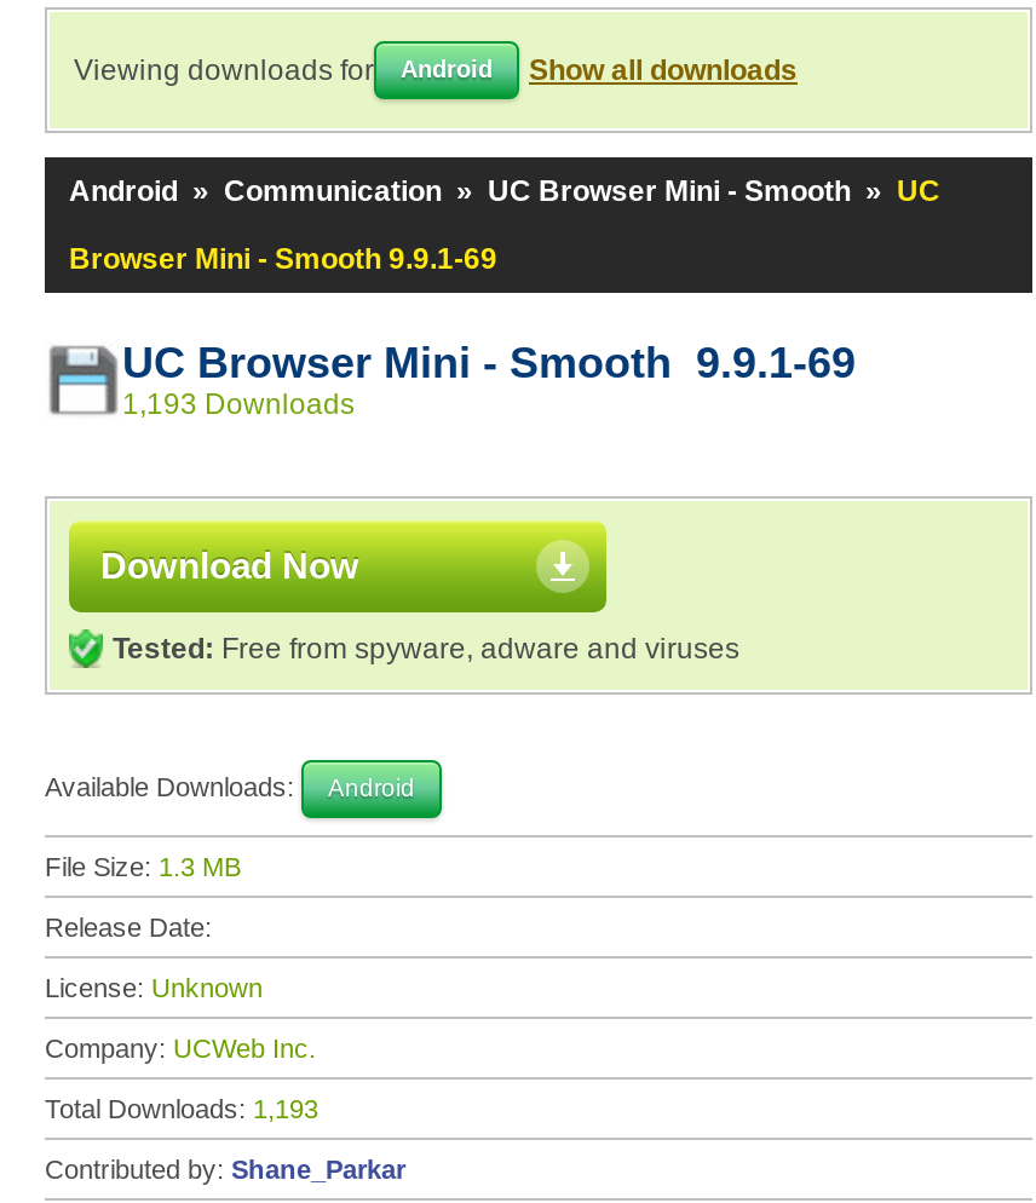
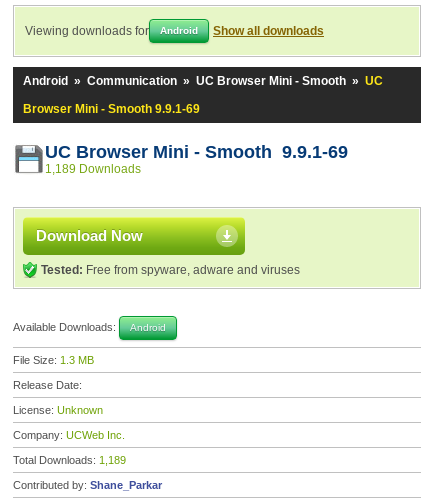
- 1,193 Downloads
+ 1,189 Downloads

- Total Downloads: 1,193
+ Total Downloads: 1,189
